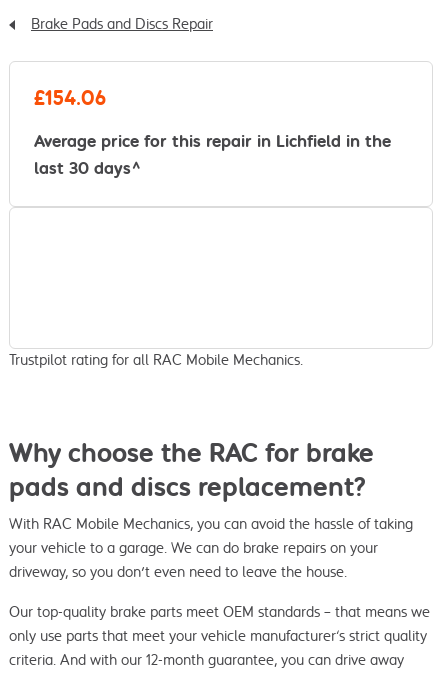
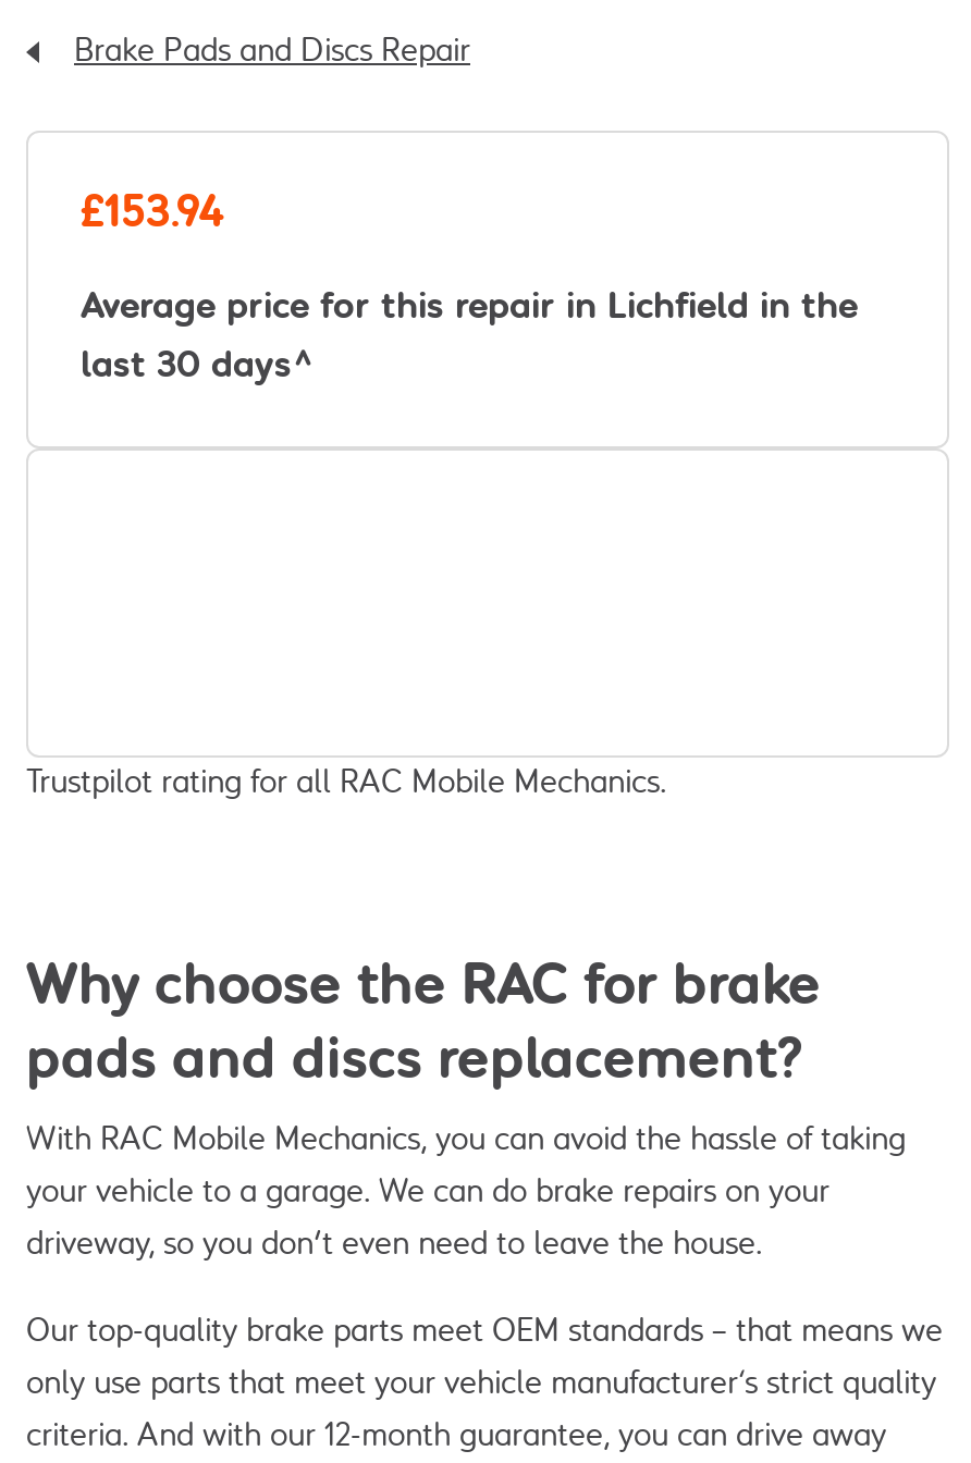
- £154.06
+ £153.94
